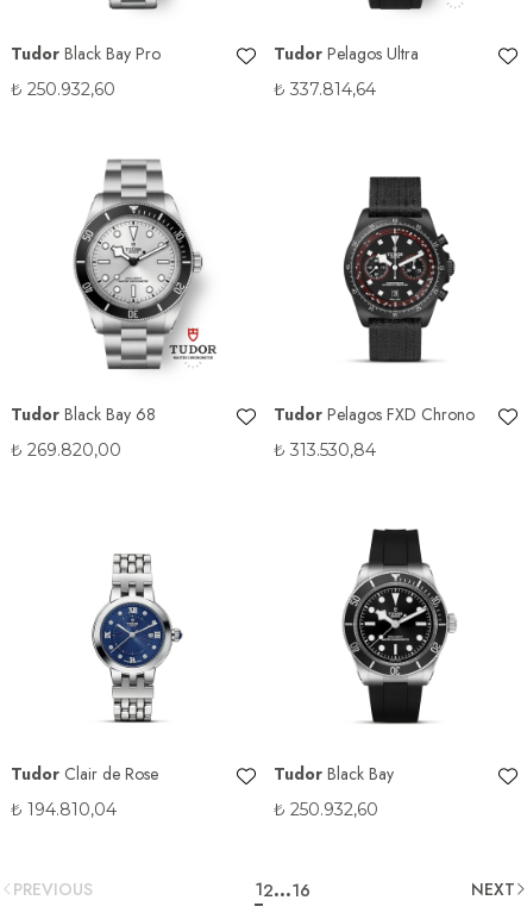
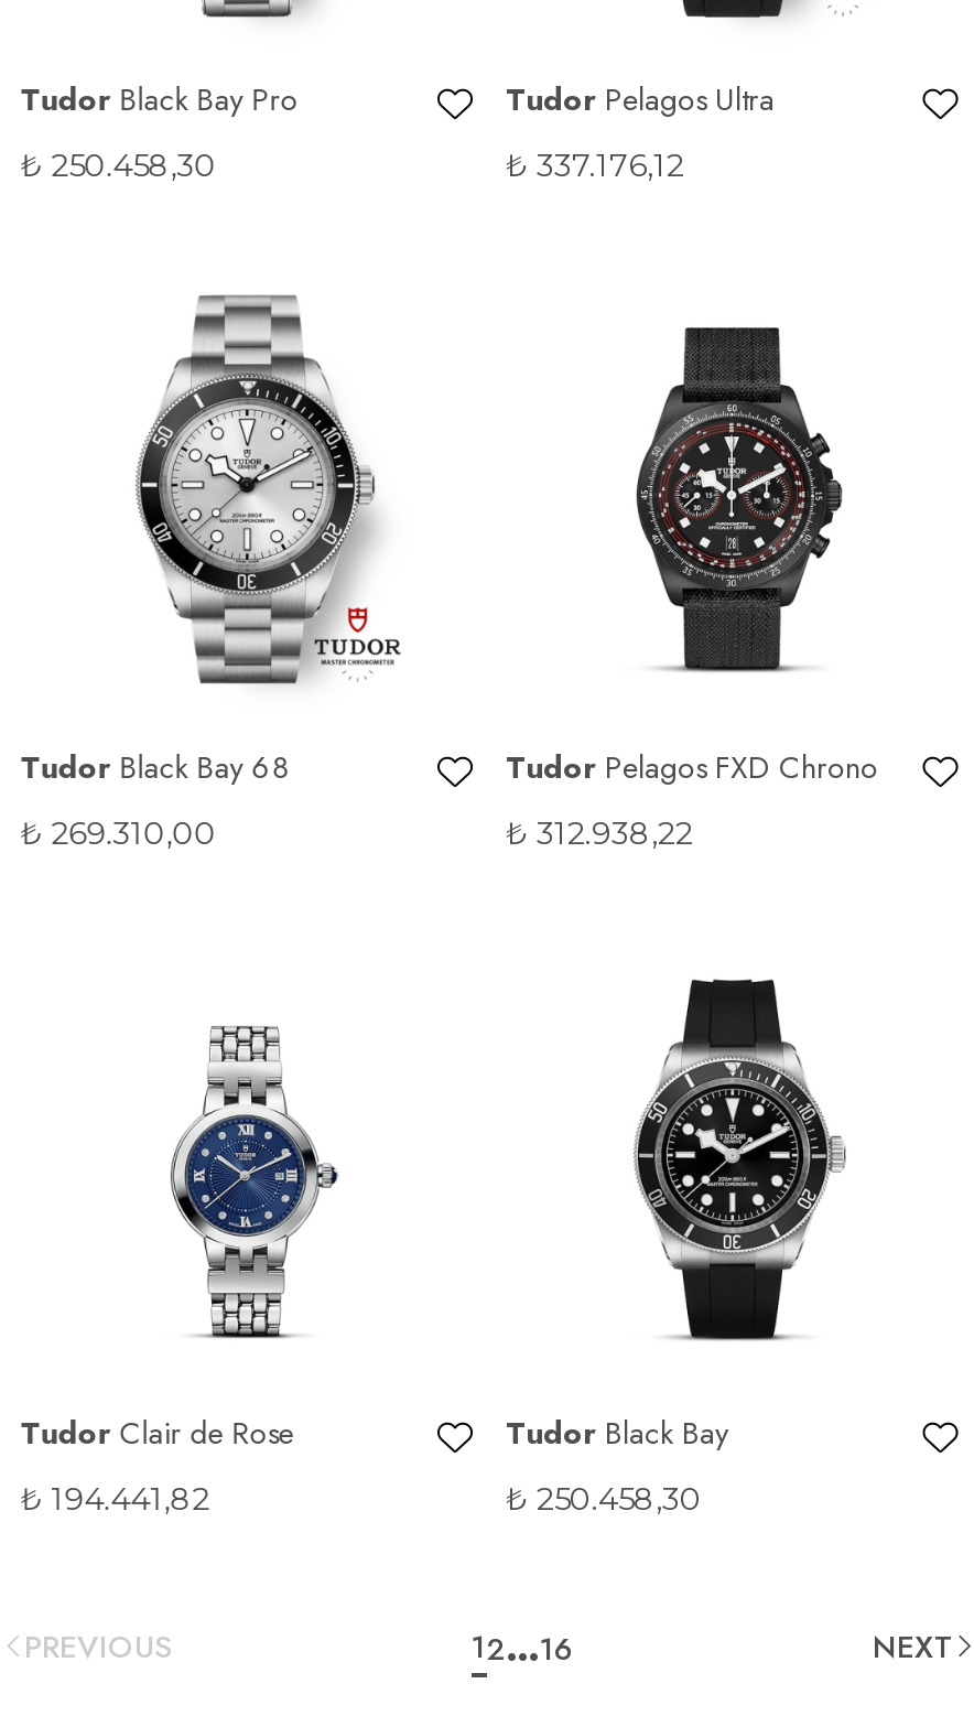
- ₺ 250.932,60
+ ₺ 250.458,30

- ₺ 337.814,64
+ ₺ 337.176,12

- ₺ 269.820,00
+ ₺ 269.310,00

- ₺ 313.530,84
+ ₺ 312.938,22

- ₺ 194.810,04
+ ₺ 194.441,82

- ₺ 250.932,60
+ ₺ 250.458,30
